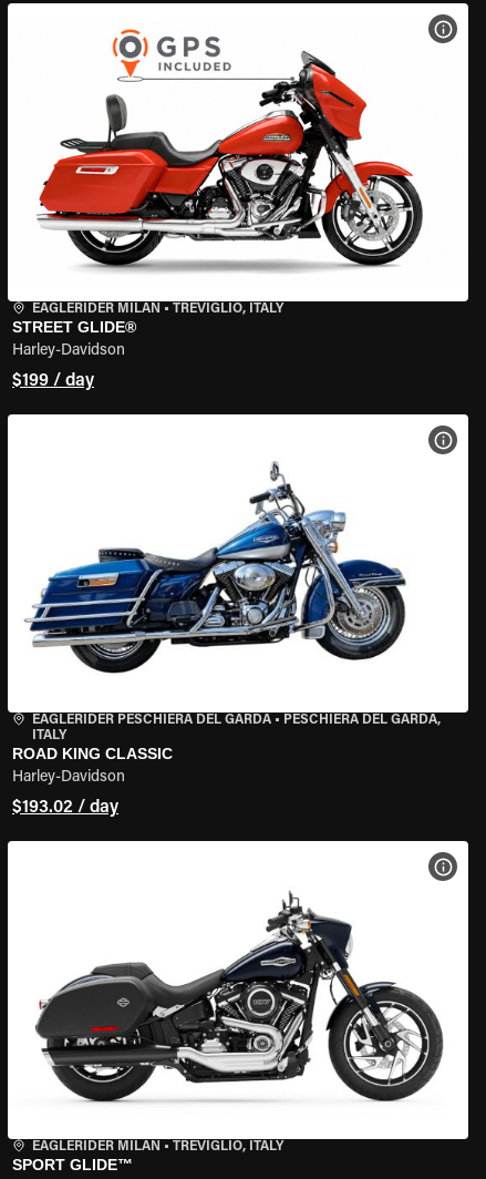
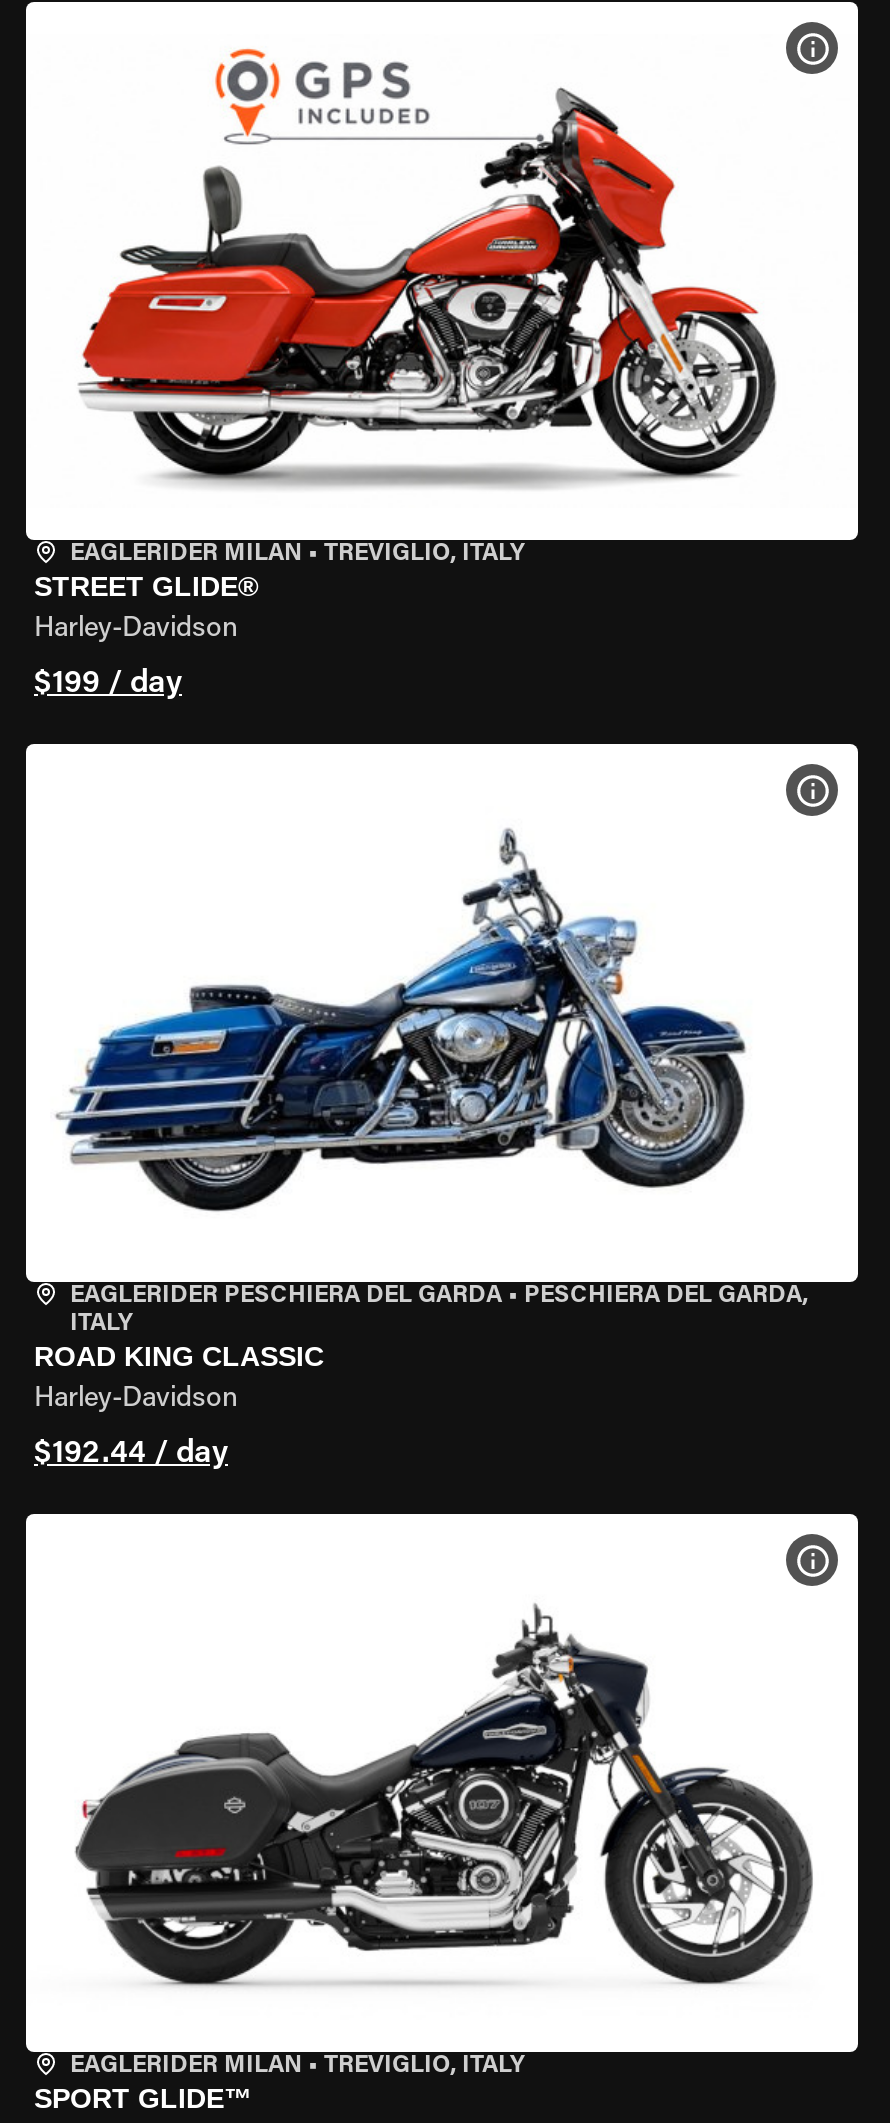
- $193.02 / day
+ $192.44 / day
